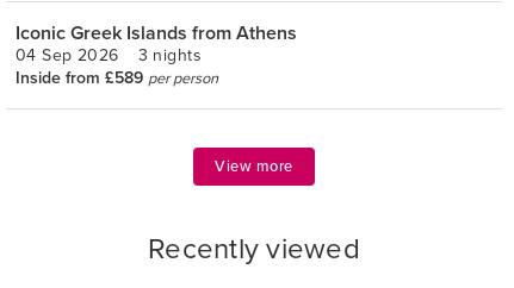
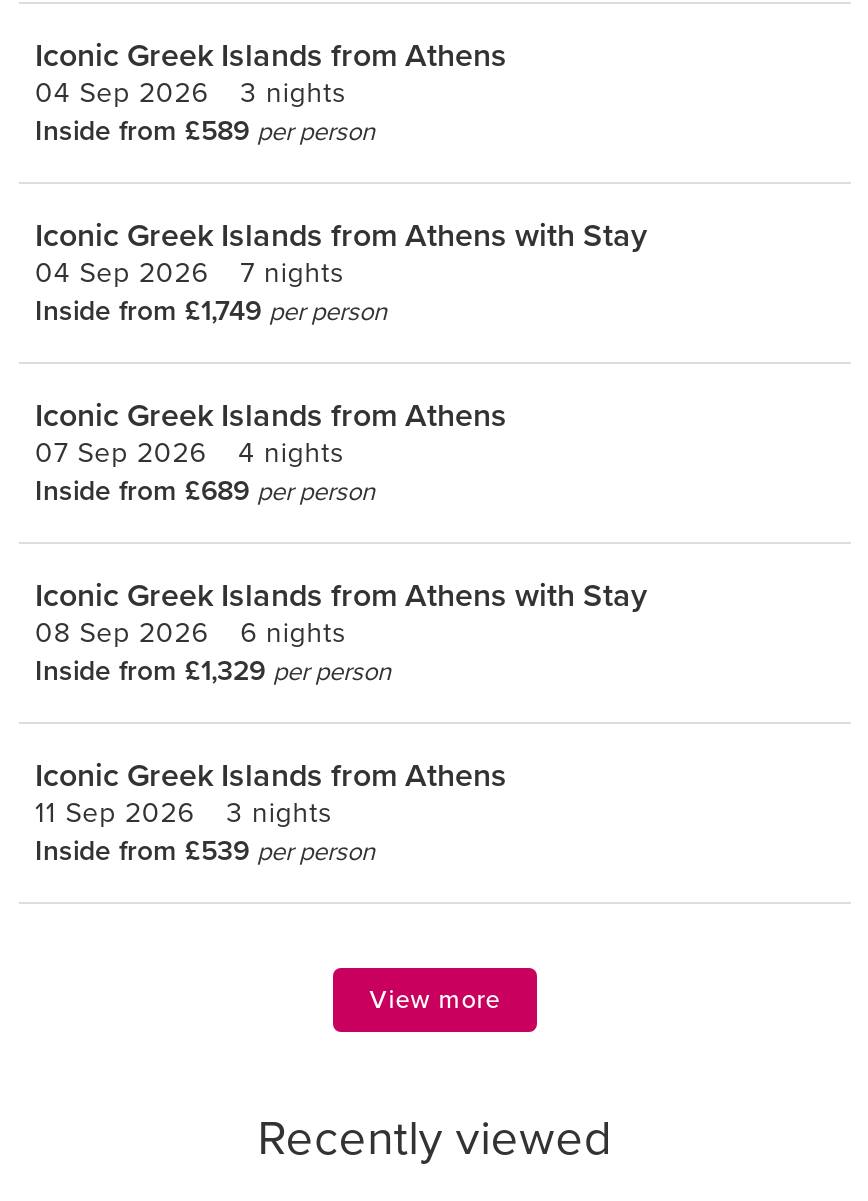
+ Iconic Greek Islands from Athens with Stay
+ 04 Sep 2026
+ 7 nights
+ Inside from £1,749 per person
+ Iconic Greek Islands from Athens
+ 07 Sep 2026
+ 4 nights
+ Inside from £689 per person
+ Iconic Greek Islands from Athens with Stay
+ 08 Sep 2026
+ 6 nights
+ Inside from £1,329 per person
+ Iconic Greek Islands from Athens
+ 11 Sep 2026
+ 3 nights
+ Inside from £539 per person
